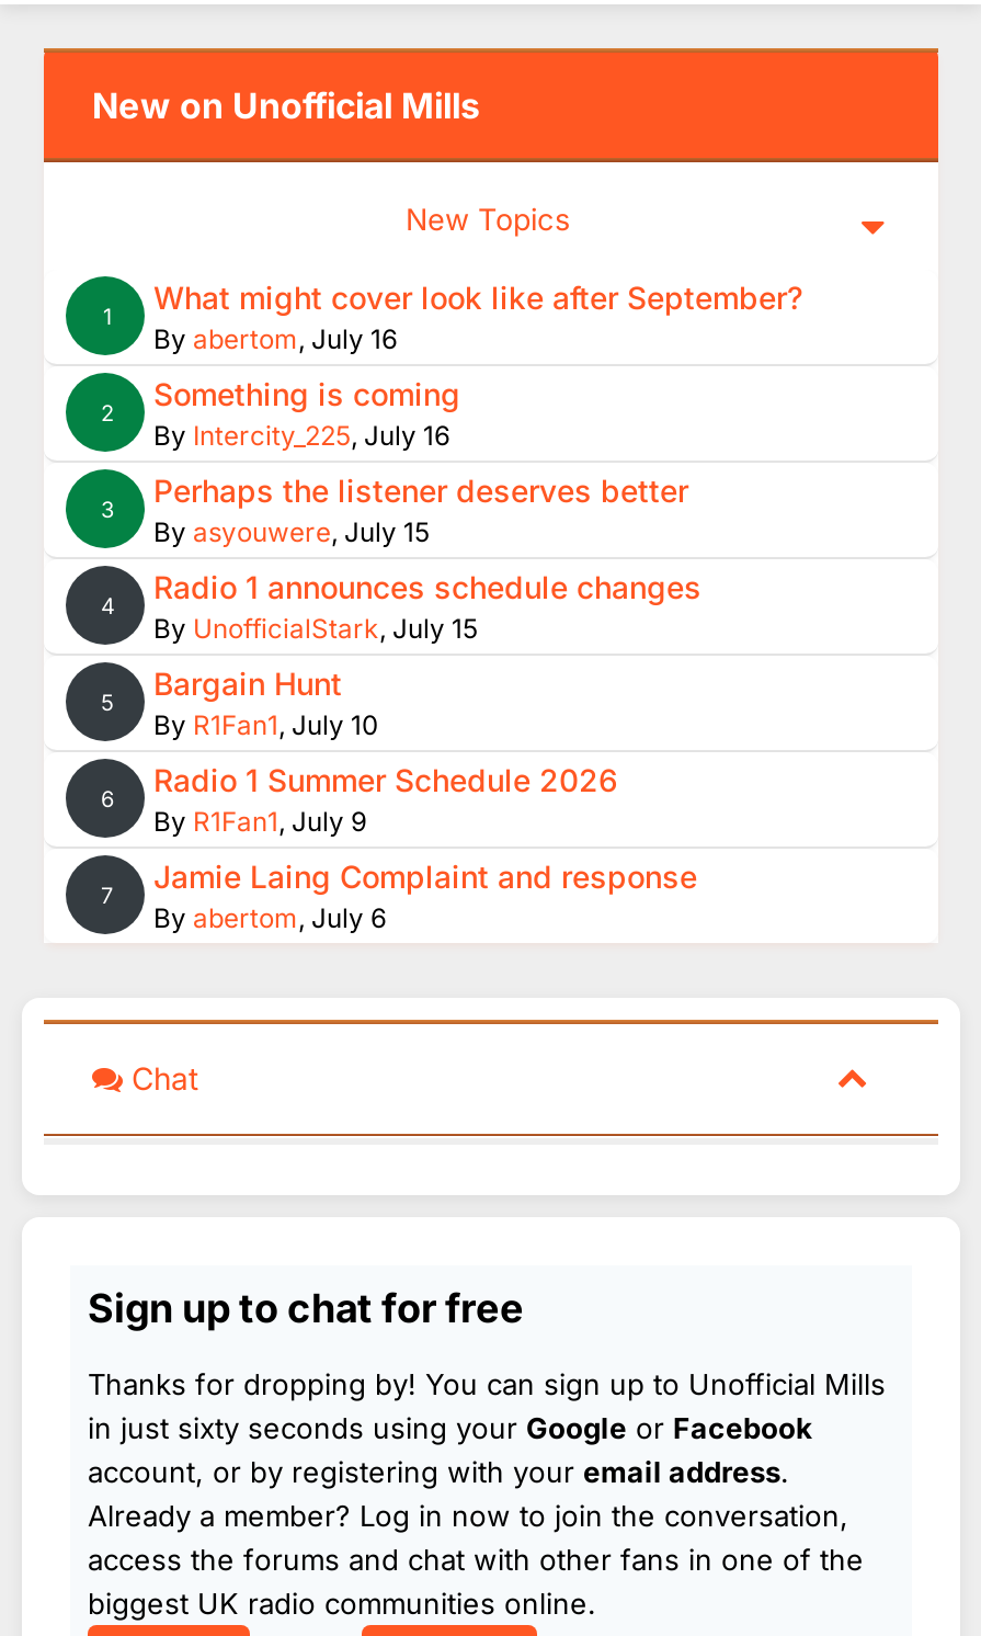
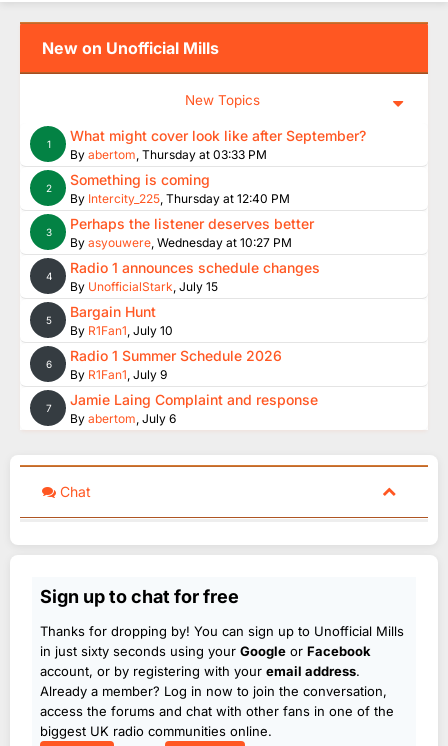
- By abertom, July 16
+ By abertom, Thursday at 03:33 PM

- By Intercity_225, July 16
+ By Intercity_225, Thursday at 12:40 PM

- By asyouwere, July 15
+ By asyouwere, Wednesday at 10:27 PM
